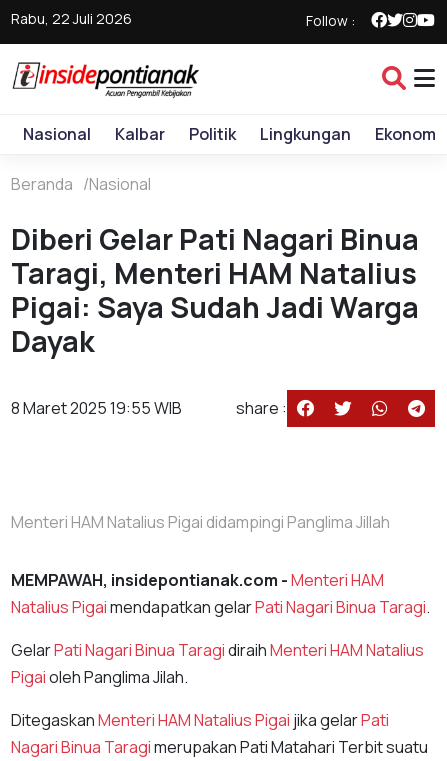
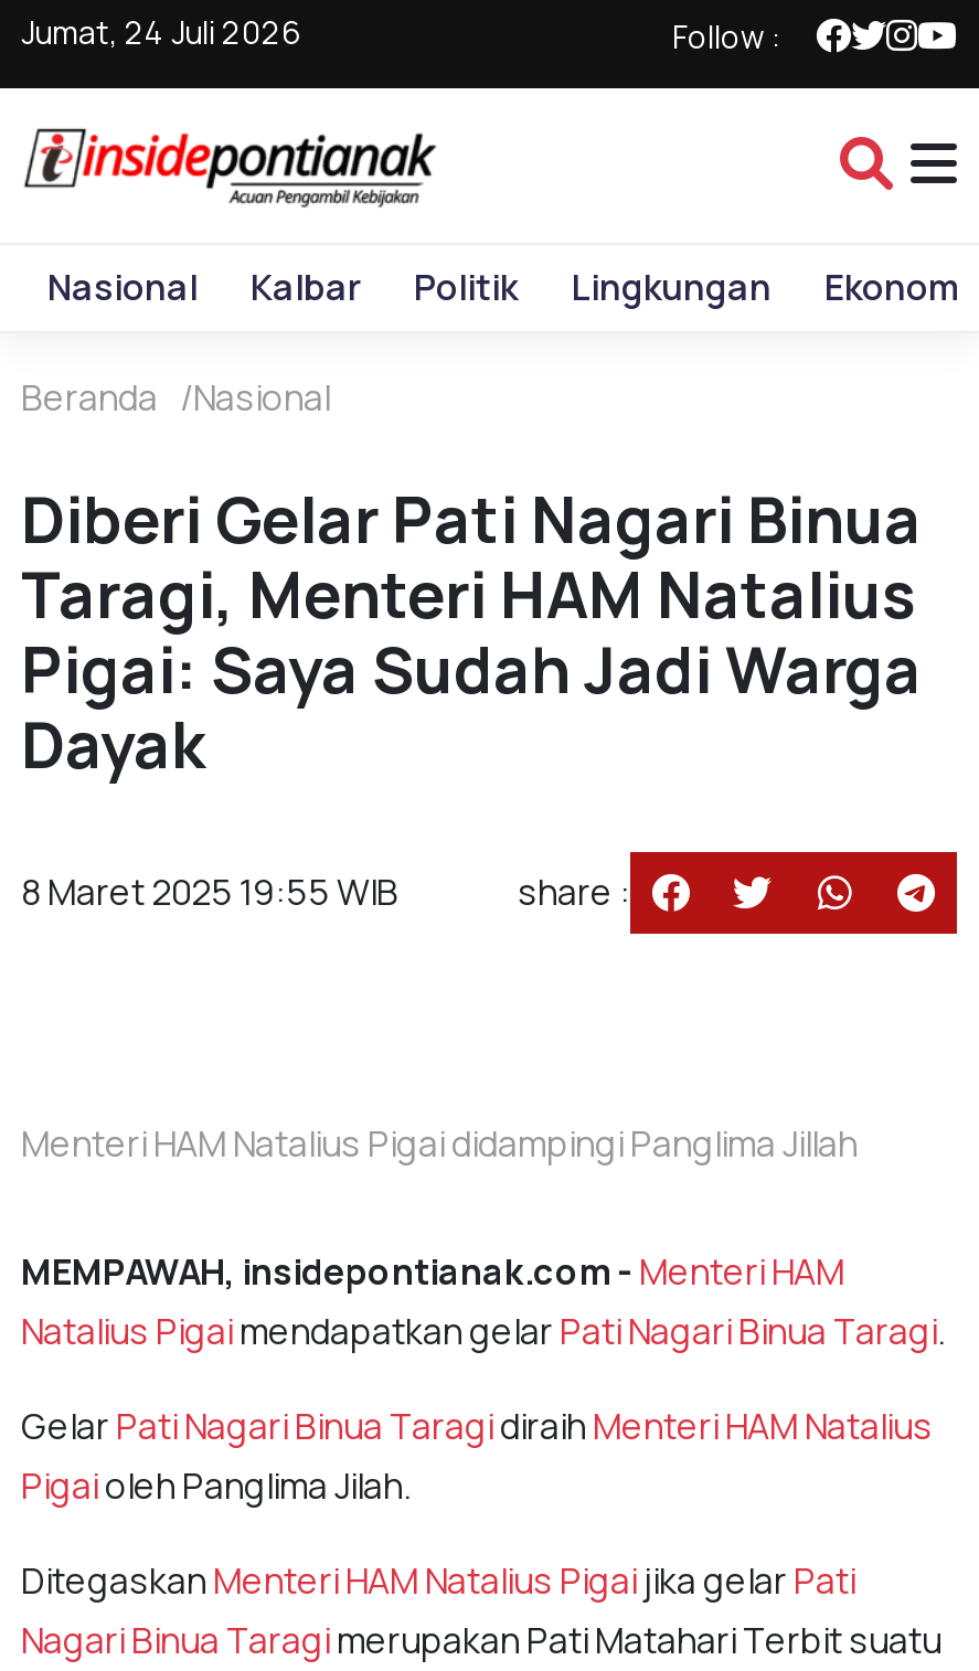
- Rabu, 22 Juli 2026
+ Jumat, 24 Juli 2026
